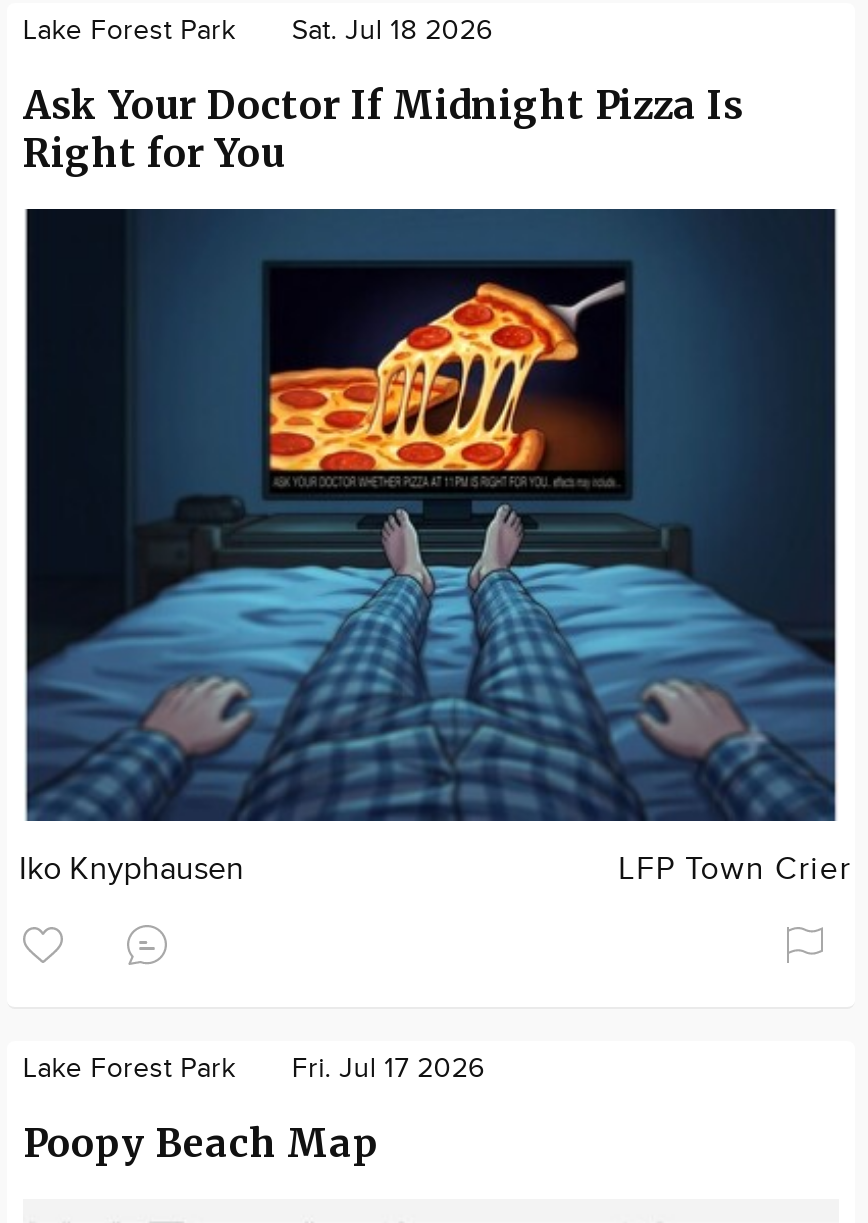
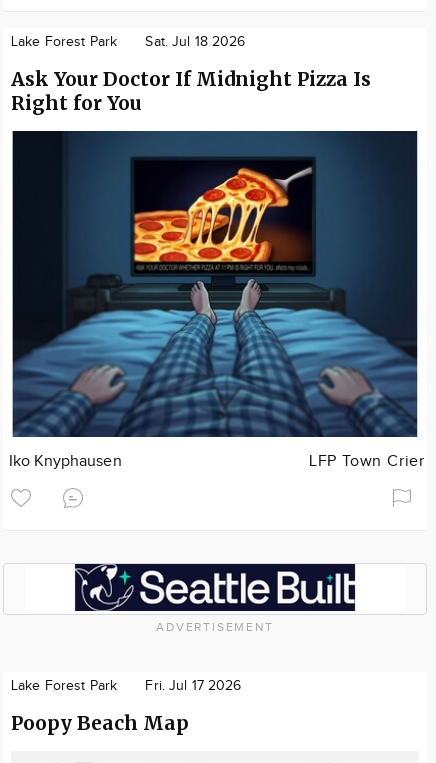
+ [image]
+ ADVERTISEMENT
